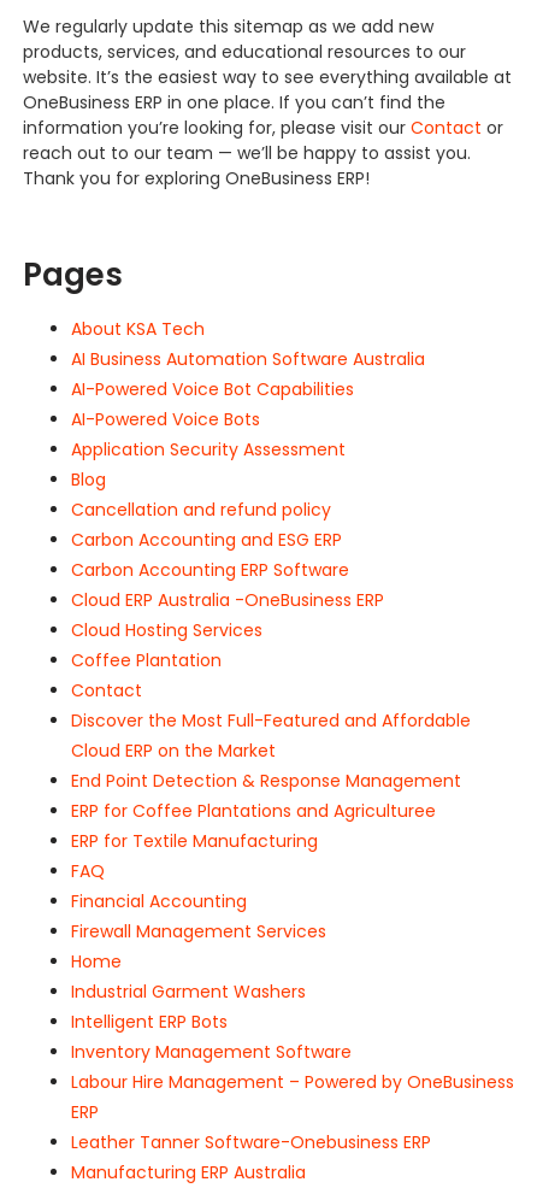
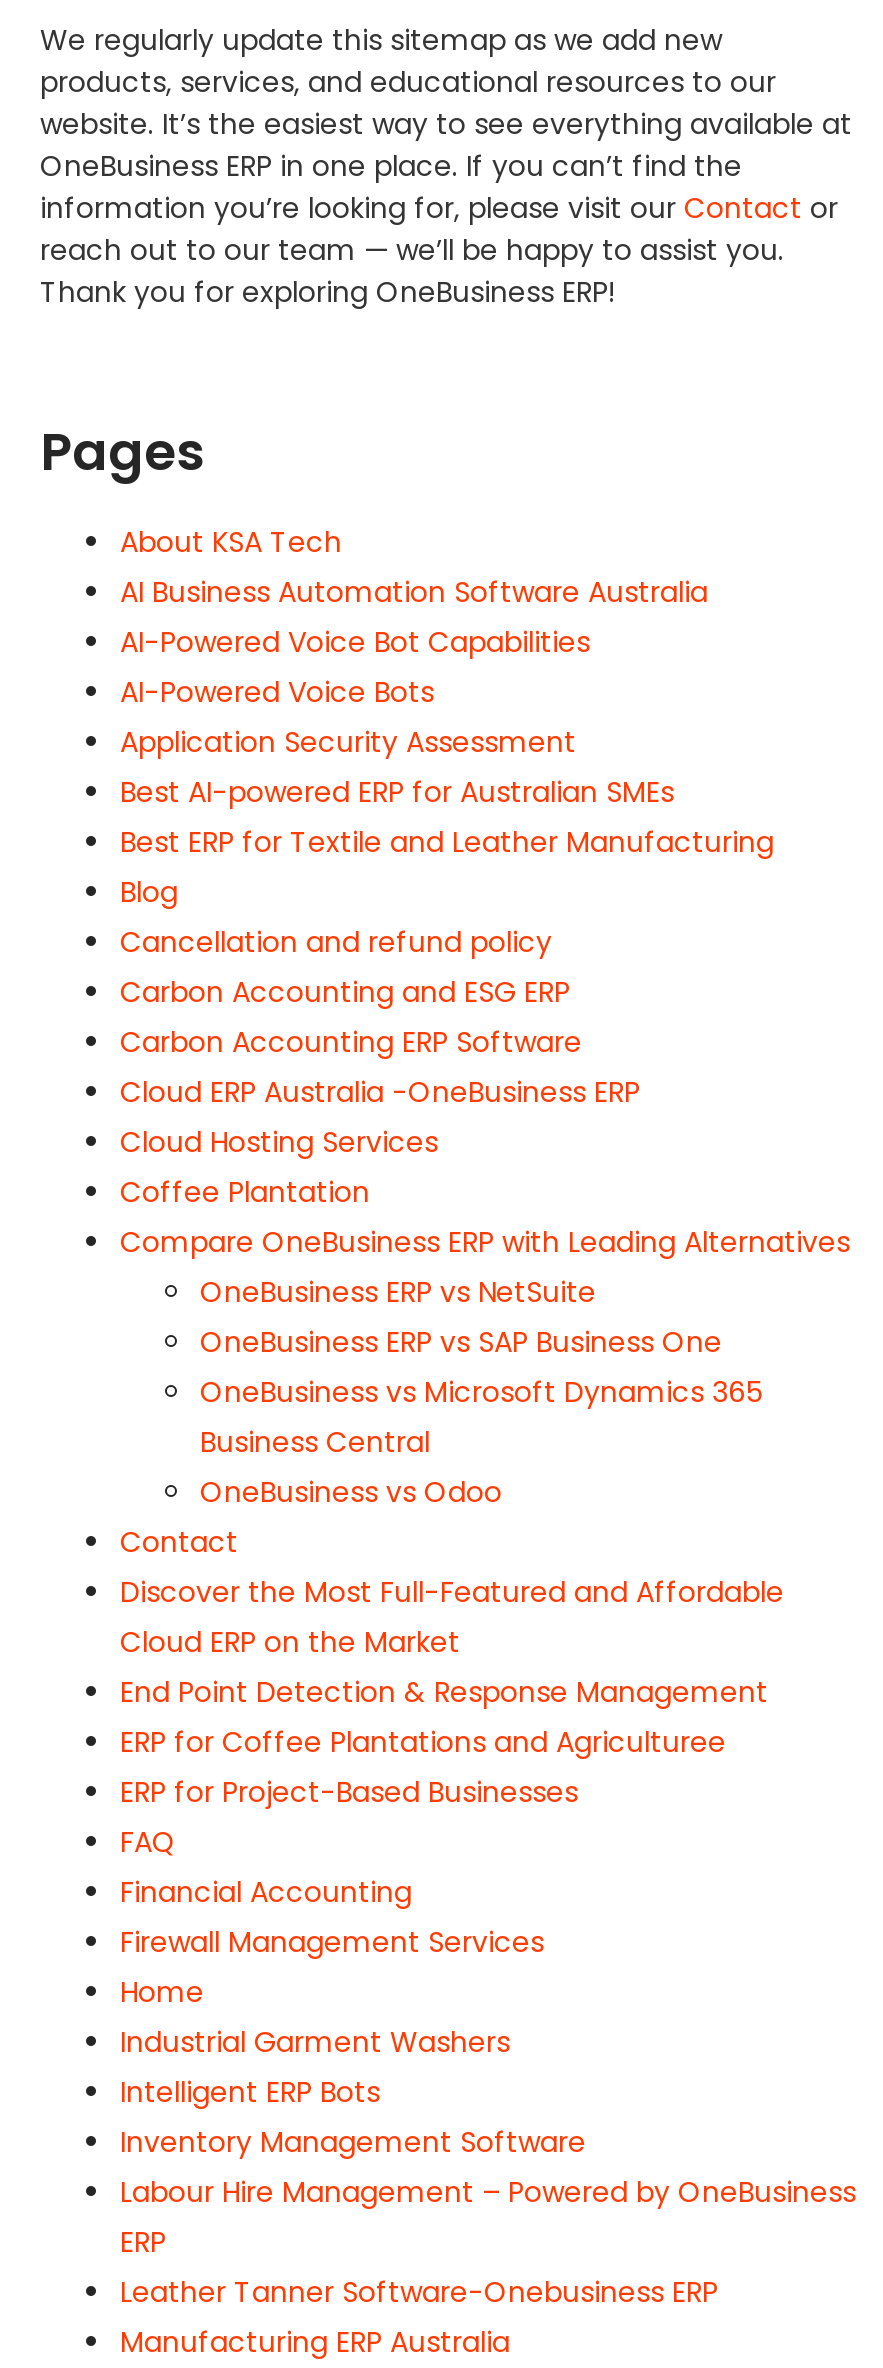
+ Best AI-powered ERP for Australian SMEs
+ Best ERP for Textile and Leather Manufacturing

+ Compare OneBusiness ERP with Leading Alternatives
+ OneBusiness ERP vs NetSuite
+ OneBusiness ERP vs SAP Business One
+ OneBusiness vs Microsoft Dynamics 365
+ Business Central
+ OneBusiness vs Odoo

- ERP for Textile Manufacturing
+ ERP for Project-Based Businesses
